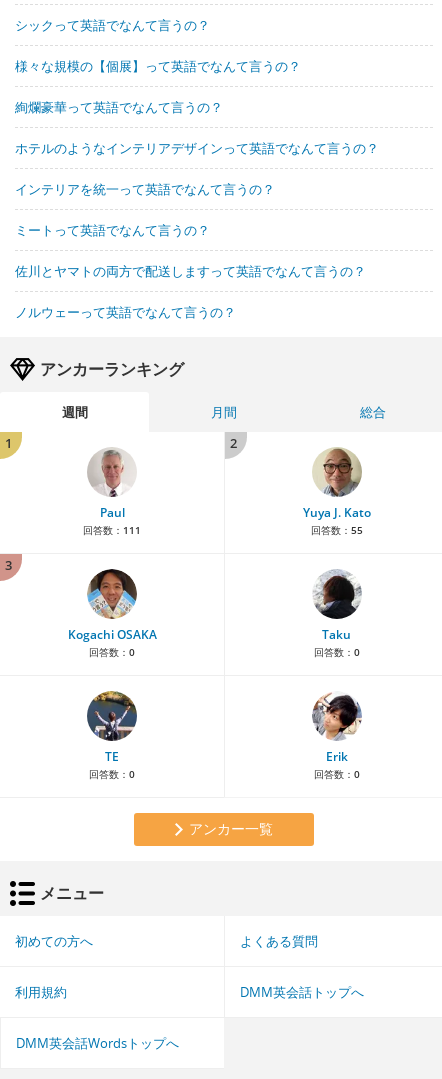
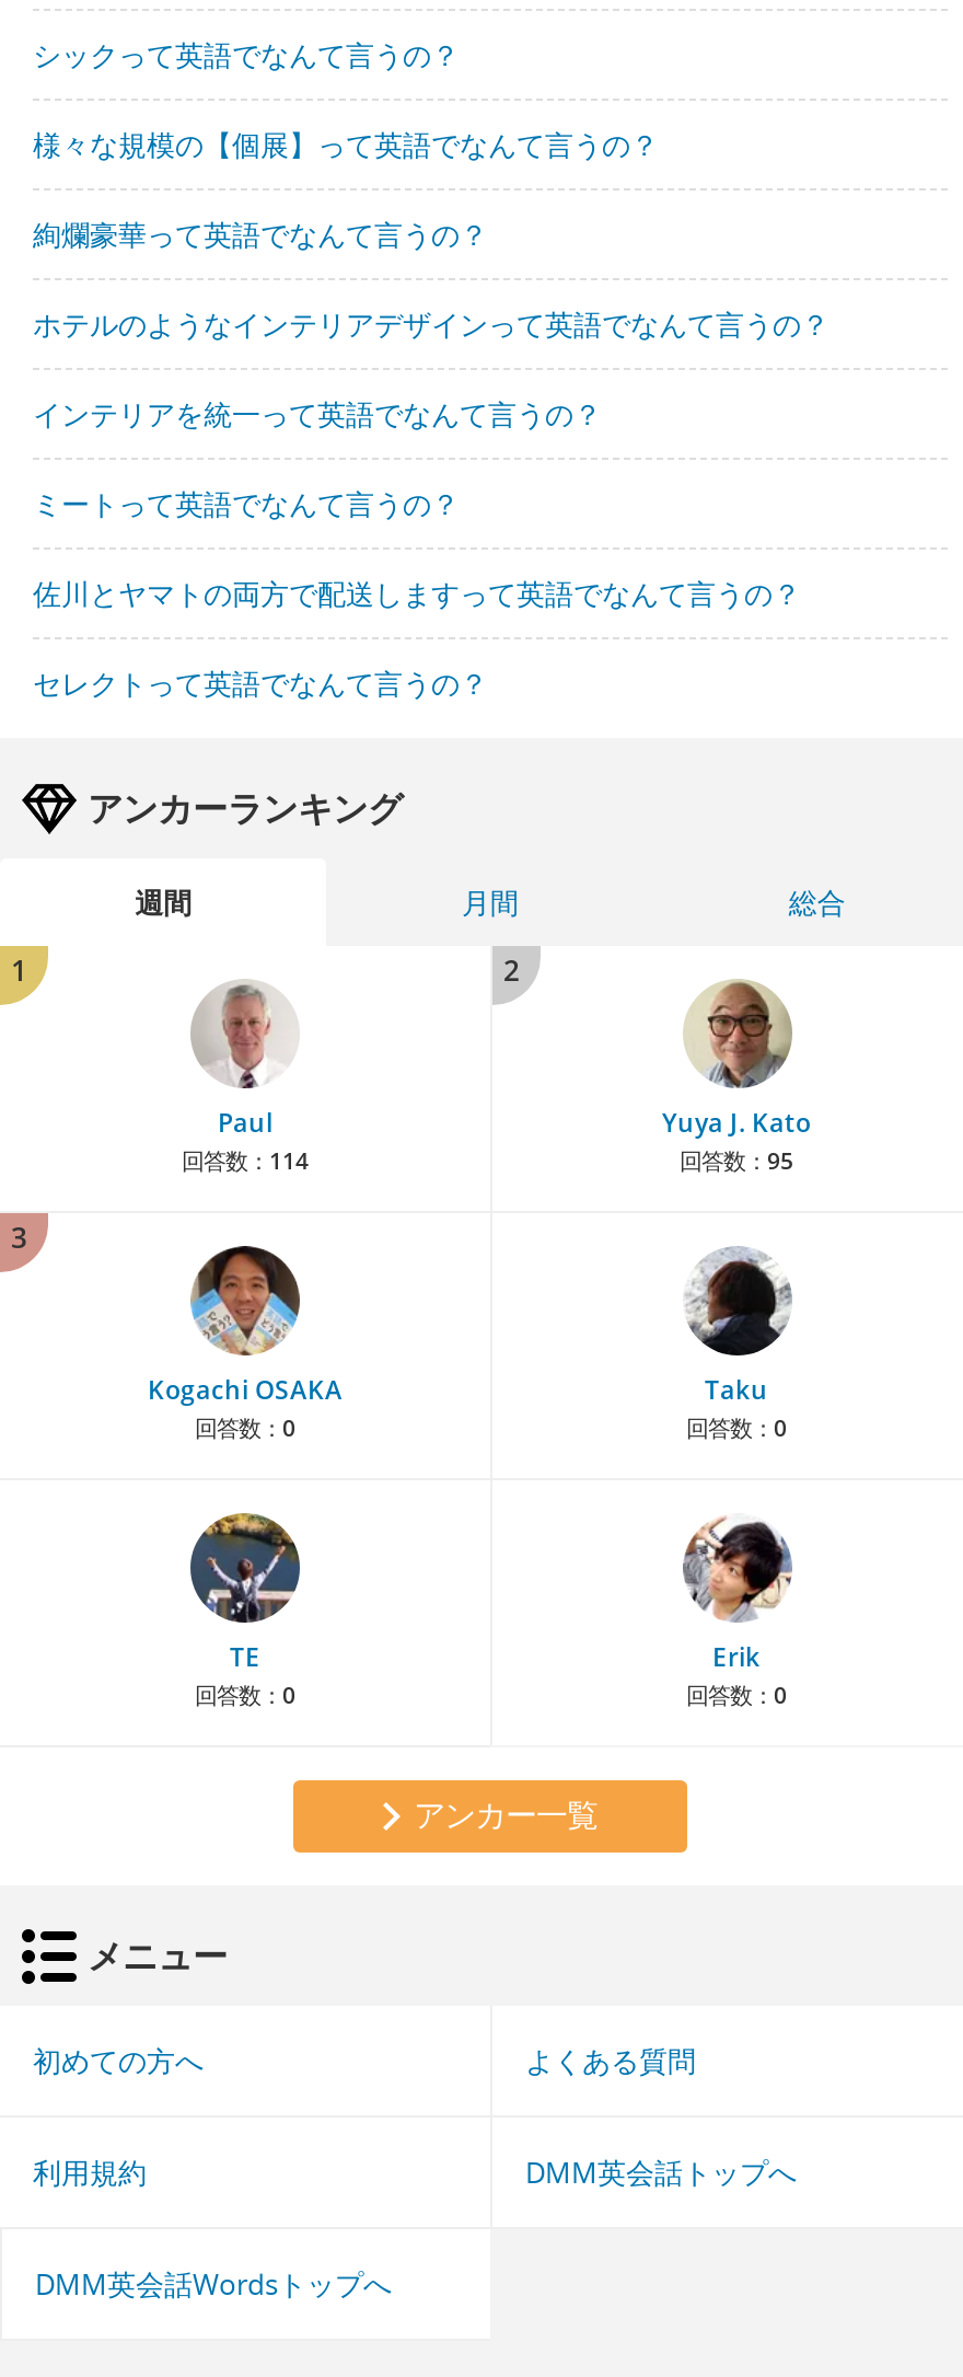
- ノルウェーって英語でなんて言うの？
+ セレクトって英語でなんて言うの？

- 回答数：111
+ 回答数：114

- 回答数：55
+ 回答数：95
